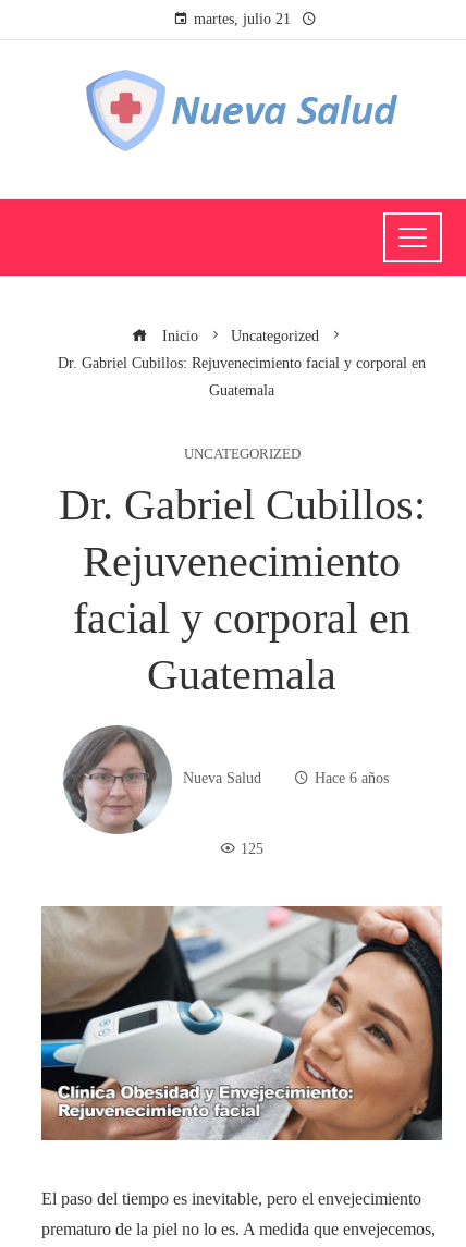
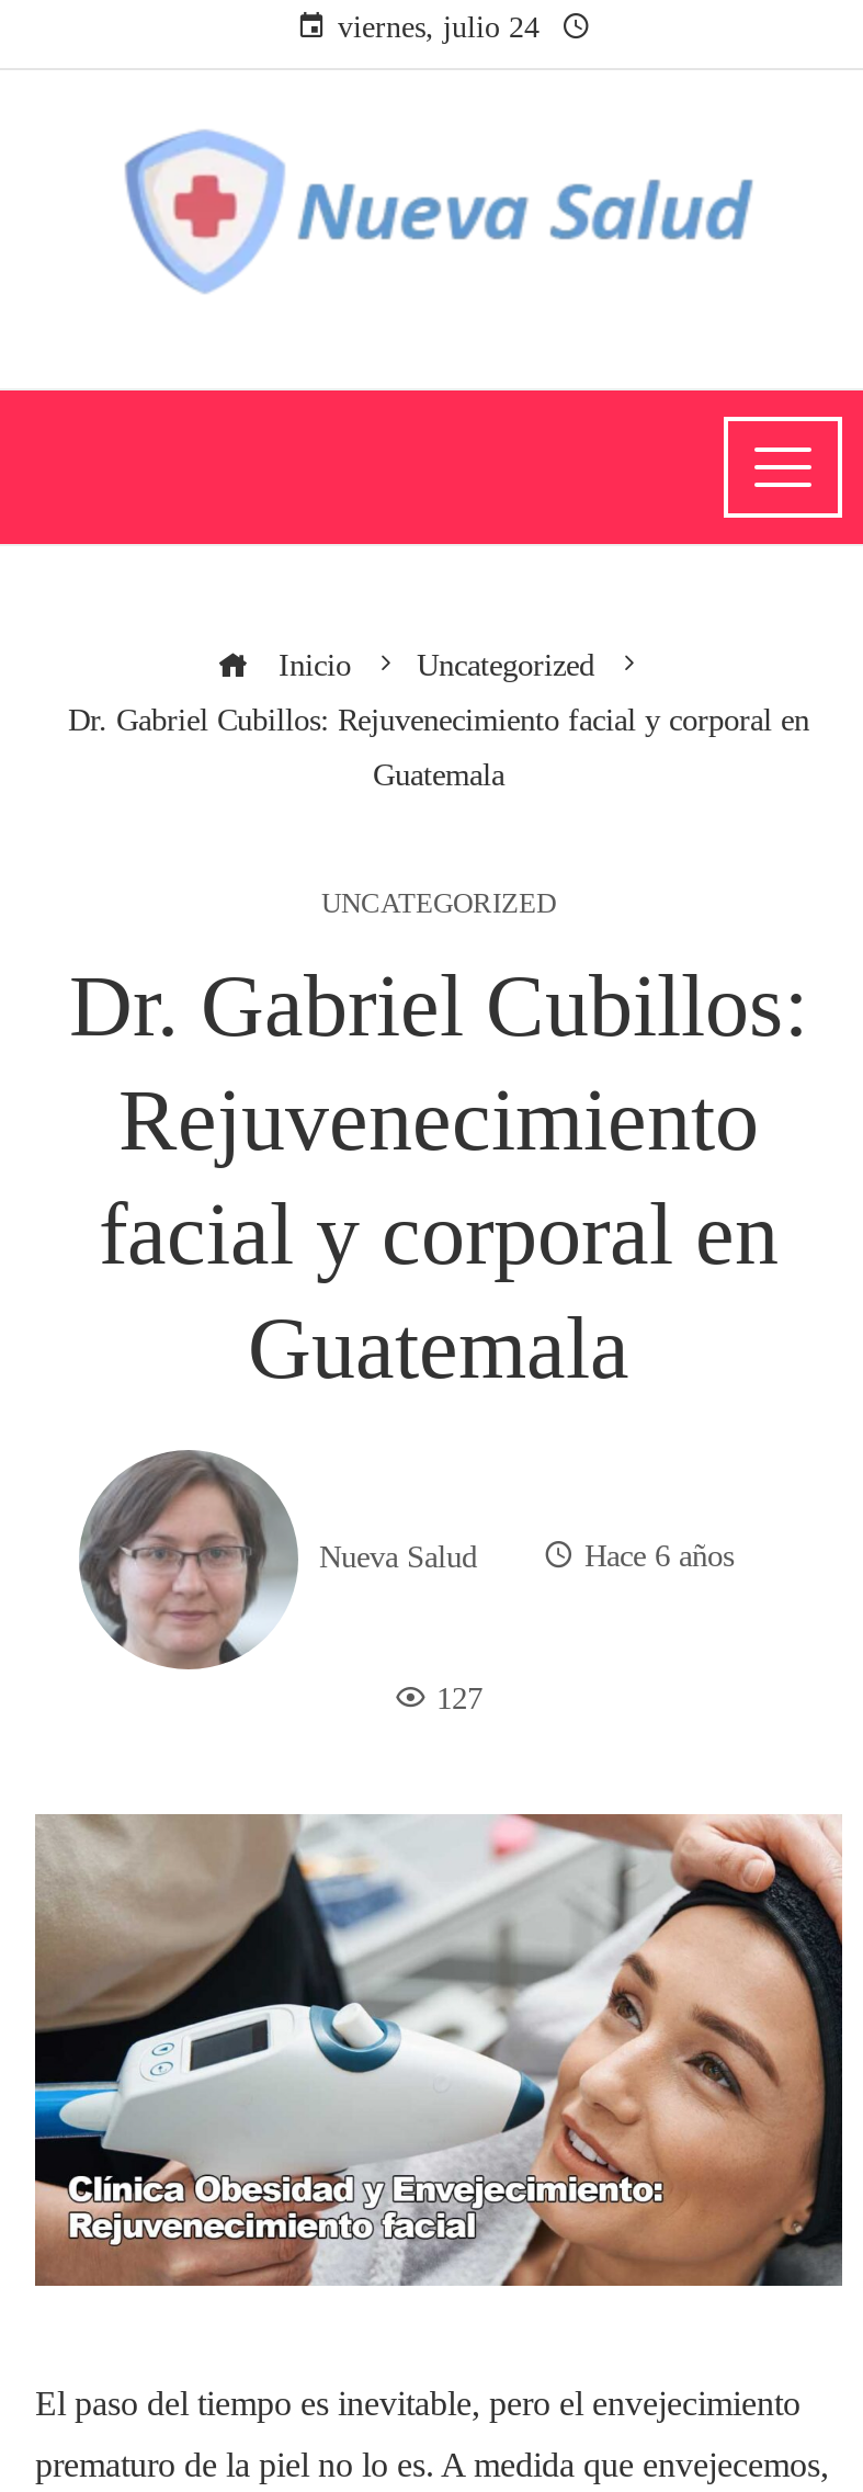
- martes, julio 21
+ viernes, julio 24

- 125
+ 127
